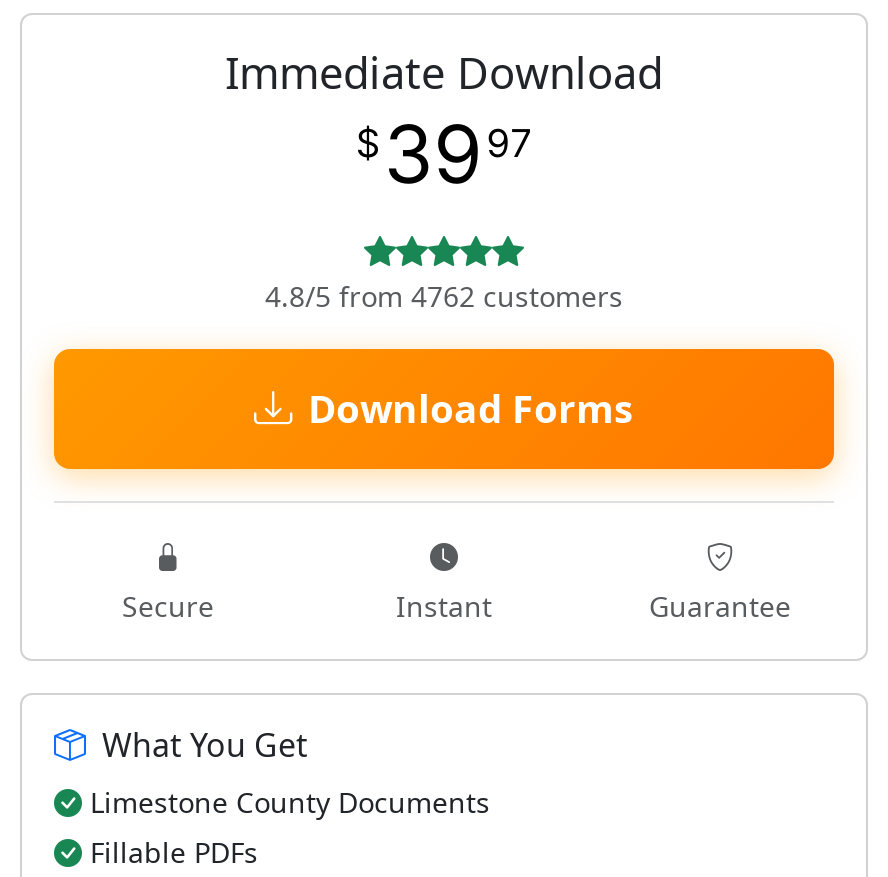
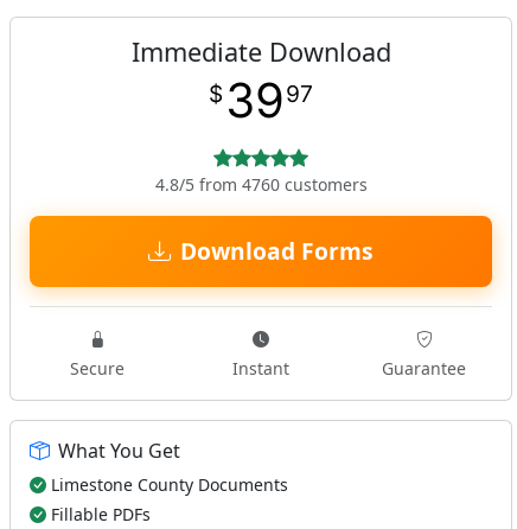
- 4.8/5 from 4762 customers
+ 4.8/5 from 4760 customers
